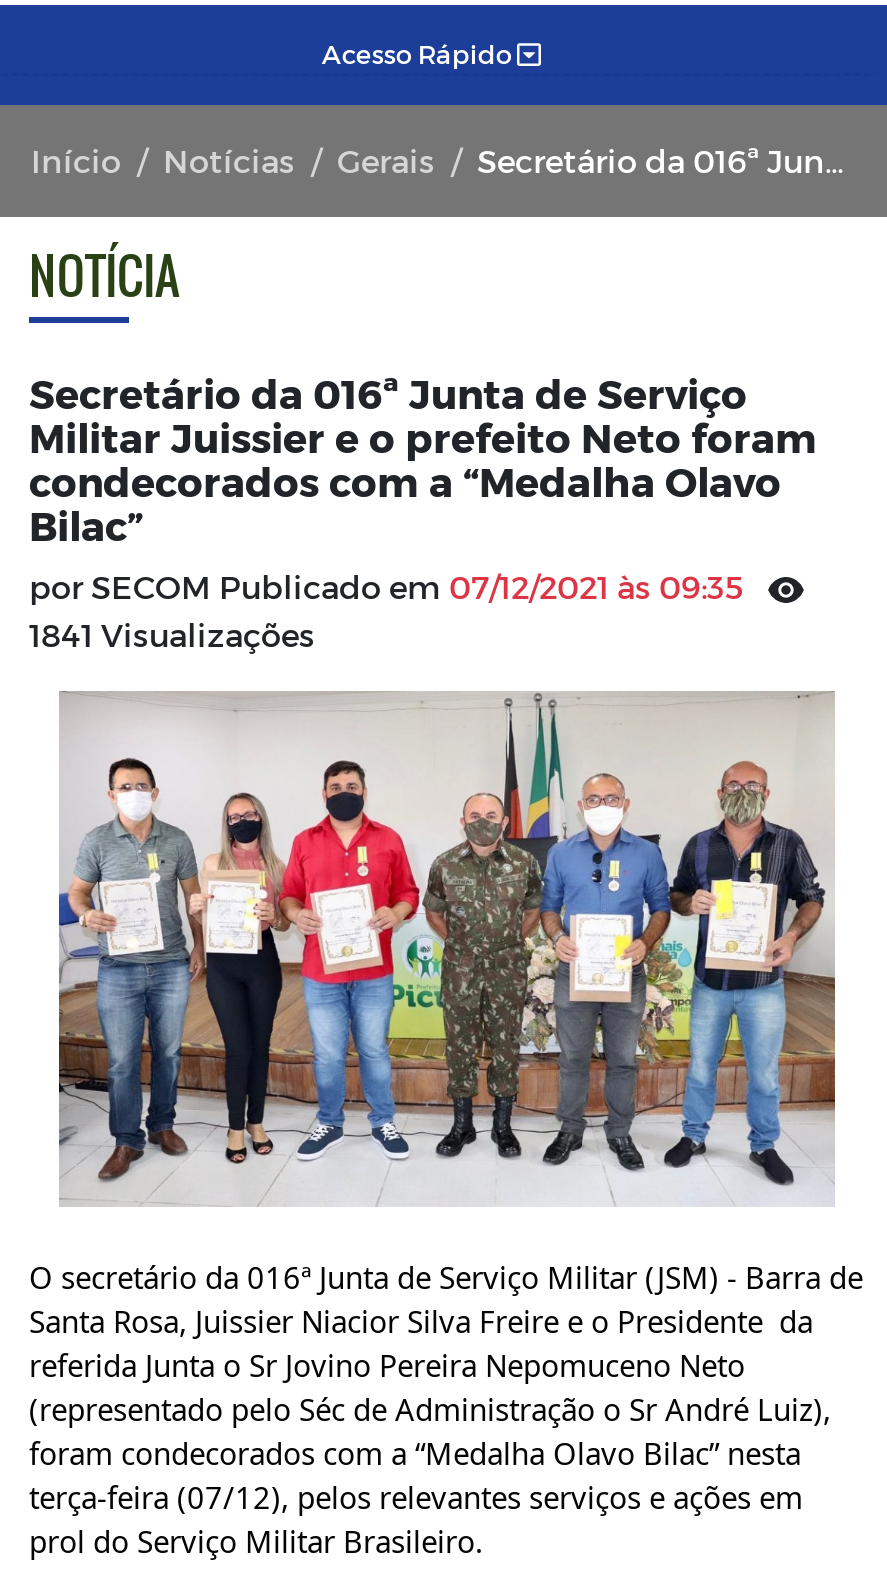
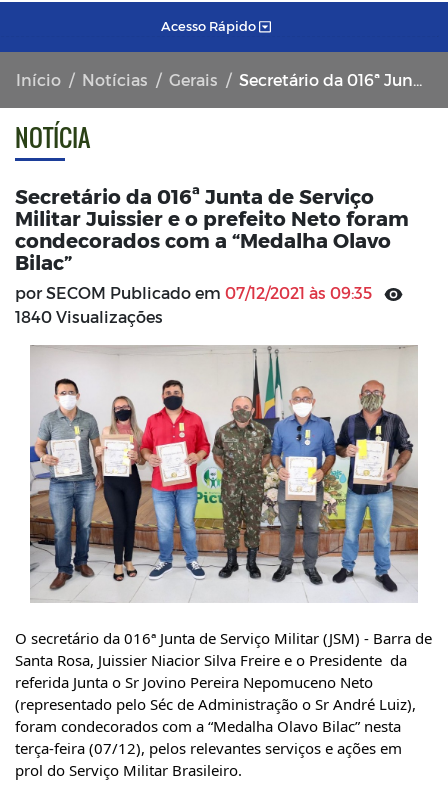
- 1841 Visualizações
+ 1840 Visualizações
